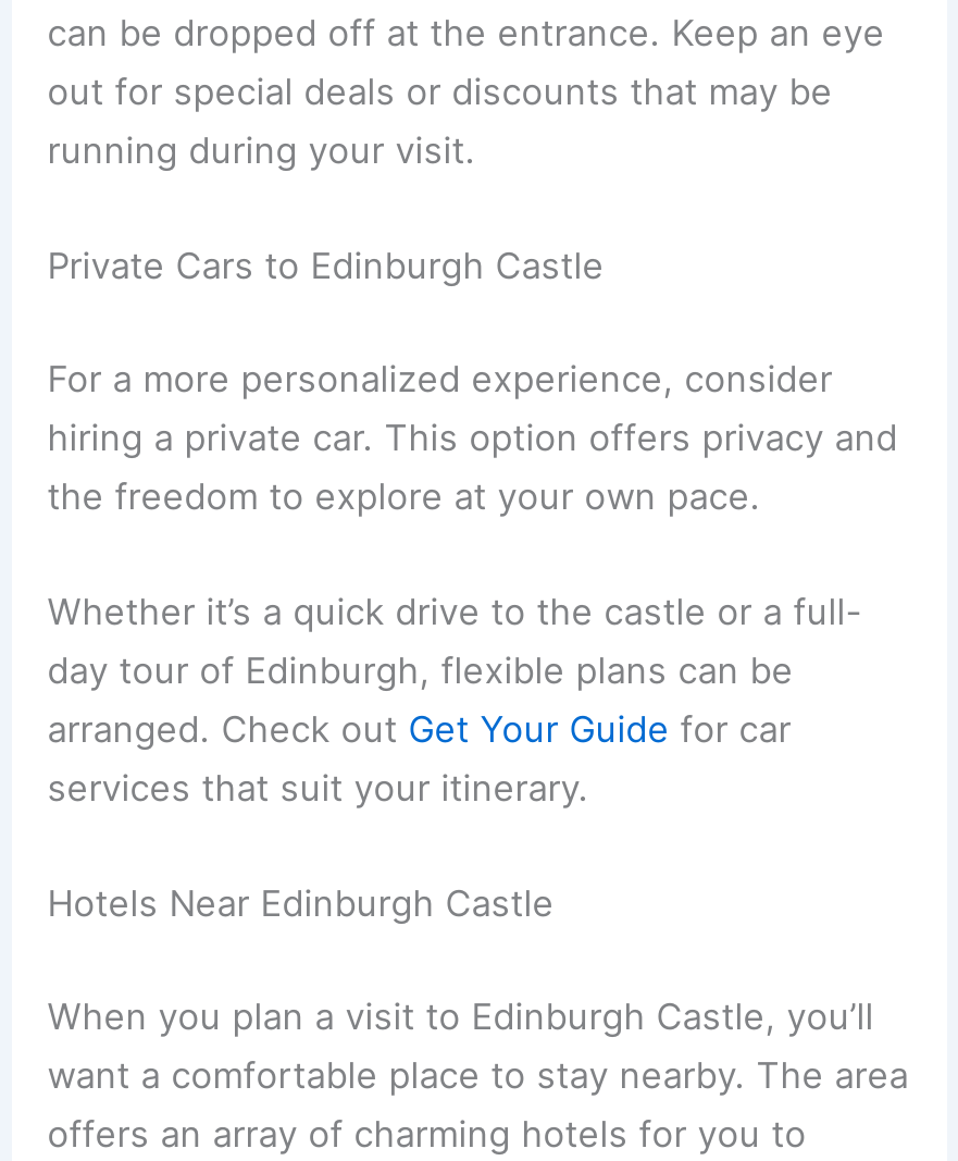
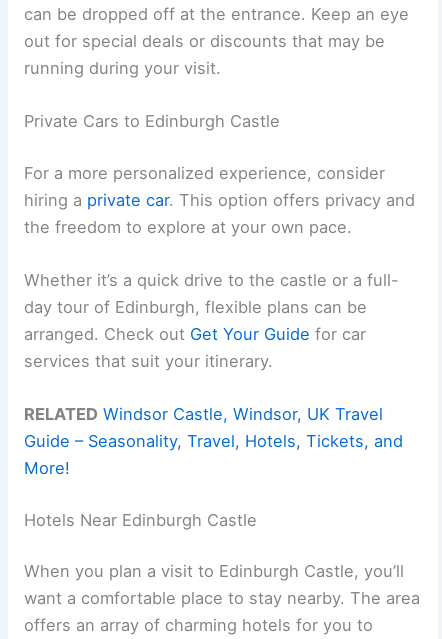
+ RELATED Windsor Castle, Windsor, UK Travel
+ Guide – Seasonality, Travel, Hotels, Tickets, and
+ More!
